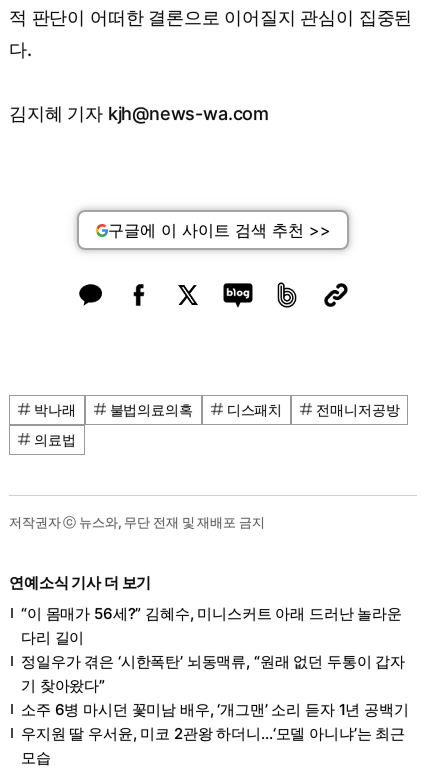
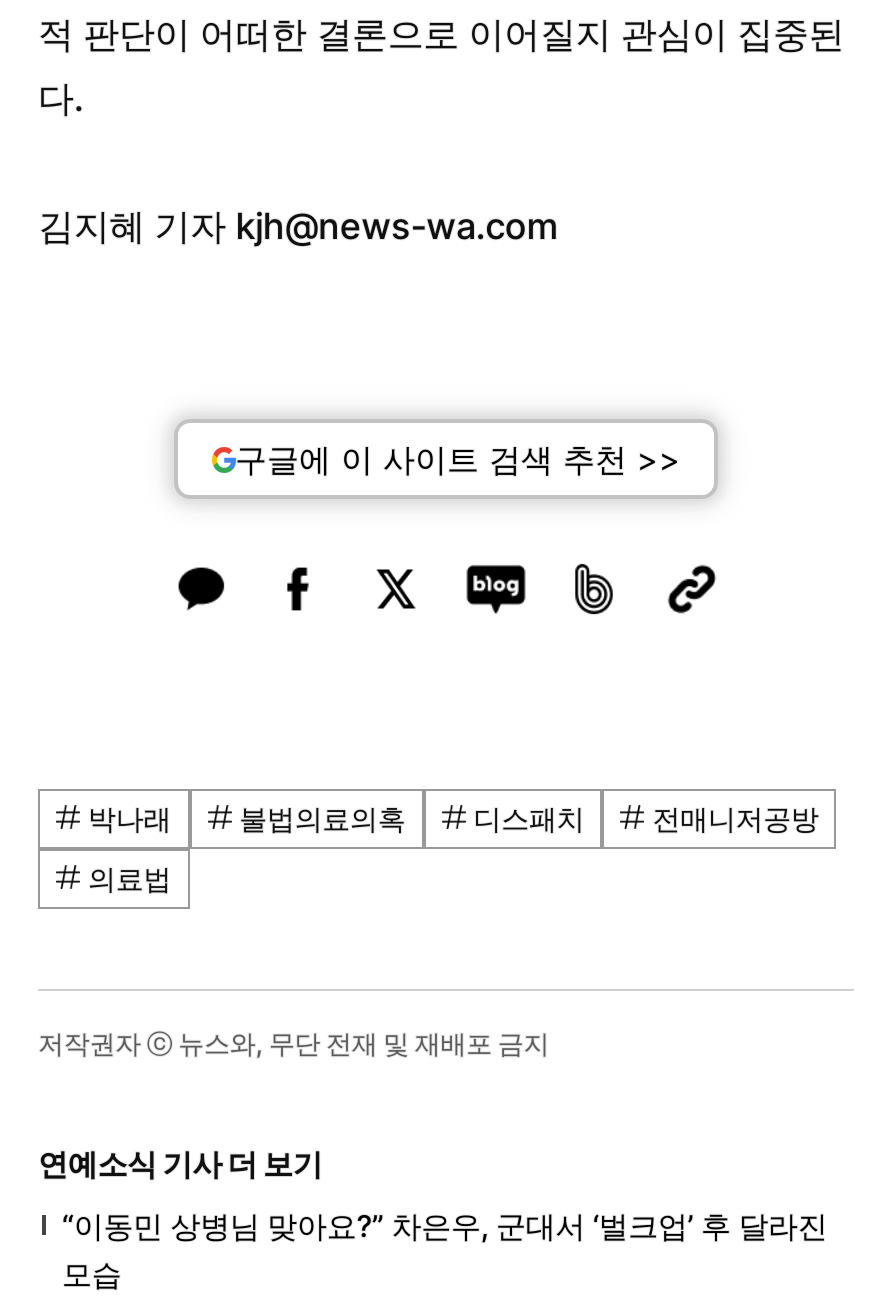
- “이 몸매가 56세?” 김혜수, 미니스커트 아래 드러난 놀라운
- 다리 길이
- 정일우가 겪은 ‘시한폭탄’ 뇌동맥류, “원래 없던 두통이 갑자
- 기 찾아왔다”
- 소주 6병 마시던 꽃미남 배우, ‘개그맨’ 소리 듣자 1년 공백기
- 우지원 딸 우서윤, 미코 2관왕 하더니…‘모델 아니냐’는 최근
+ “이동민 상병님 맞아요?” 차은우, 군대서 ‘벌크업’ 후 달라진
